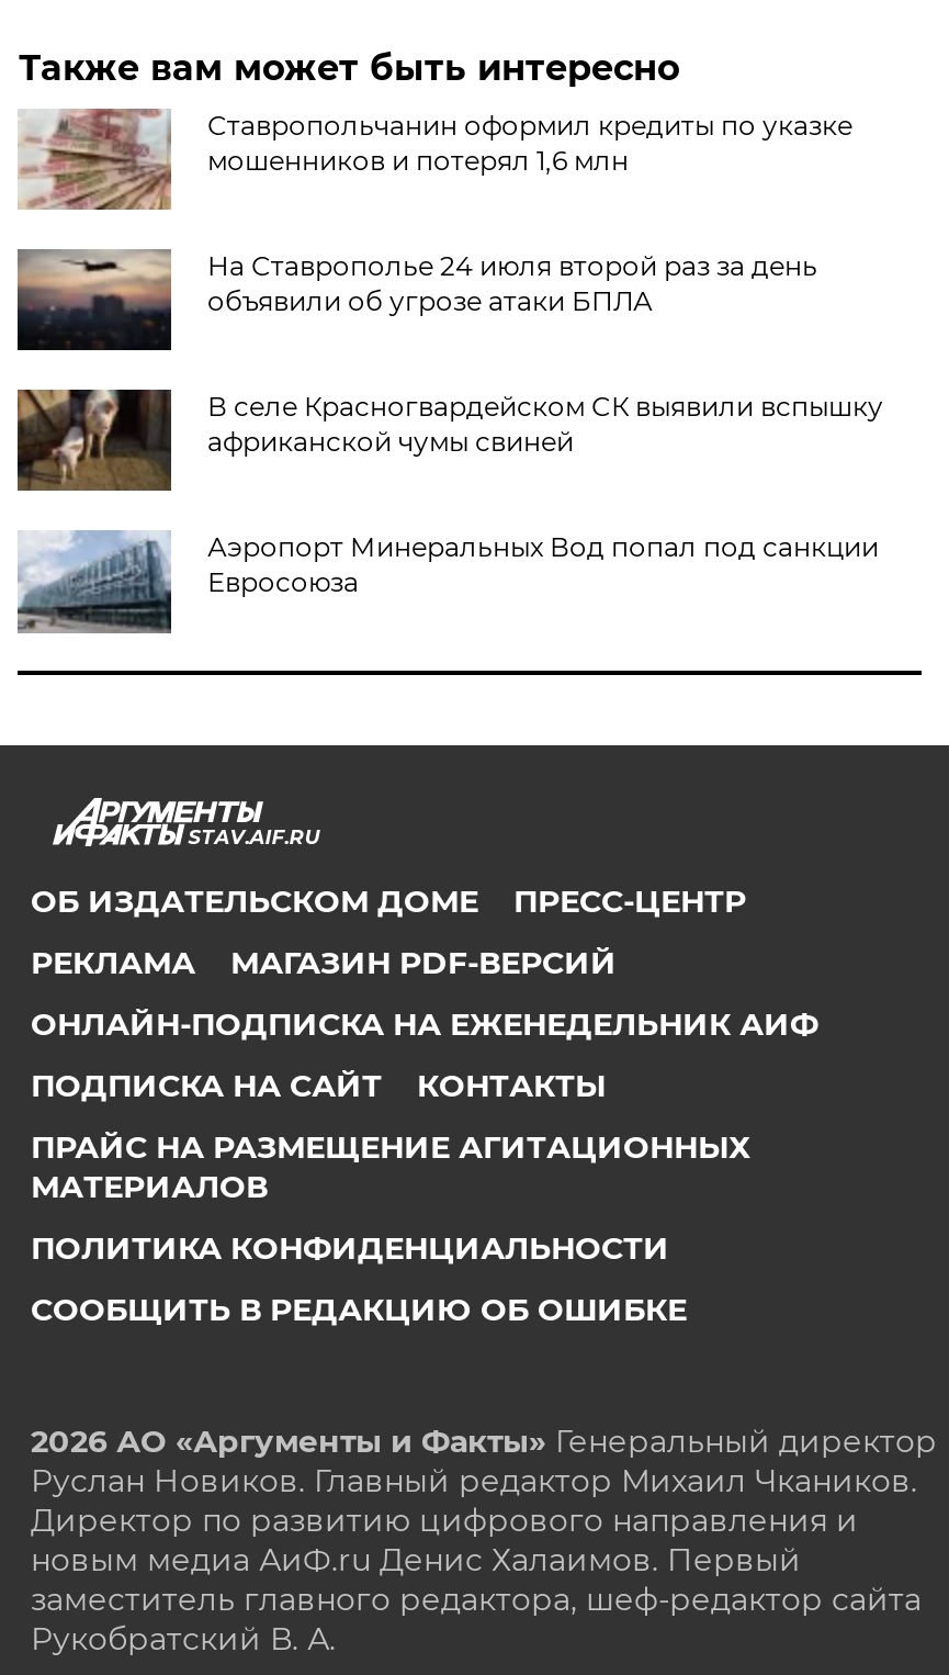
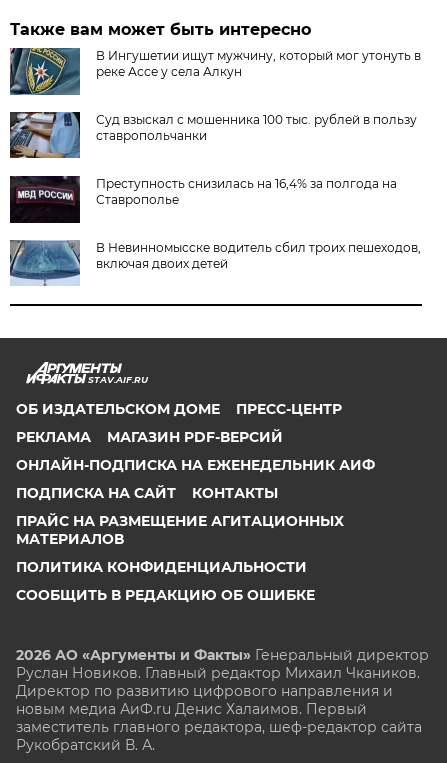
- [image]
- Ставропольчанин оформил кредиты по указке
- мошенников и потерял 1,6 млн
+ [image]
+ В Ингушетии ищут мужчину, который мог утонуть в
+ реке Ассе у села Алкун

- [image]
- На Ставрополье 24 июля второй раз за день
- объявили об угрозе атаки БПЛА
+ [image]
+ Суд взыскал с мошенника 100 тыс. рублей в пользу
+ ставропольчанки

- [image]
- В селе Красногвардейском СК выявили вспышку
- африканской чумы свиней
+ [image]
+ Преступность снизилась на 16,4% за полгода на
+ Ставрополье

- [image]
- Аэропорт Минеральных Вод попал под санкции
- Евросоюза
+ [image]
+ В Невинномысске водитель сбил троих пешеходов,
+ включая двоих детей
